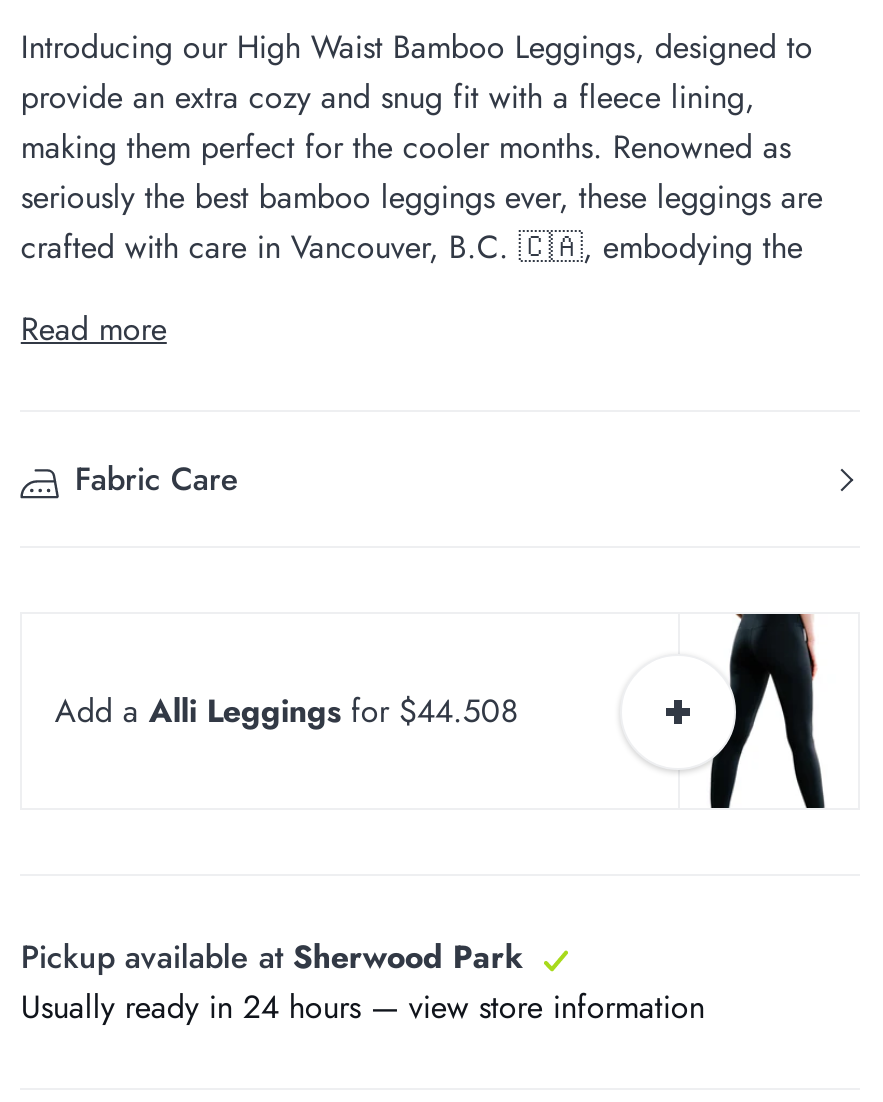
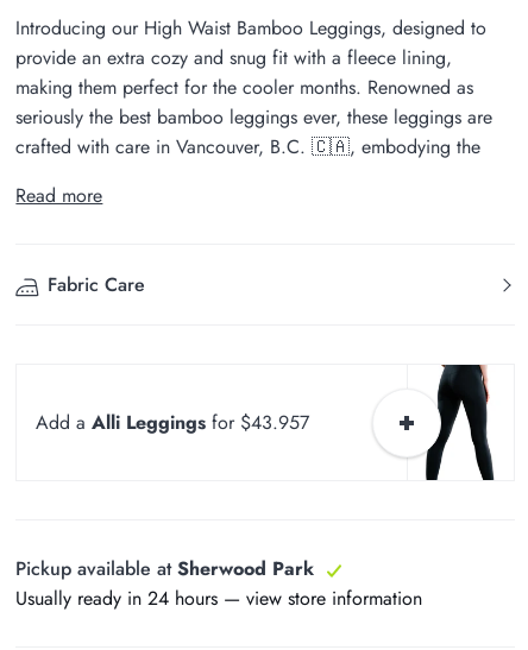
- Add a Alli Leggings for $44.508
+ Add a Alli Leggings for $43.957
